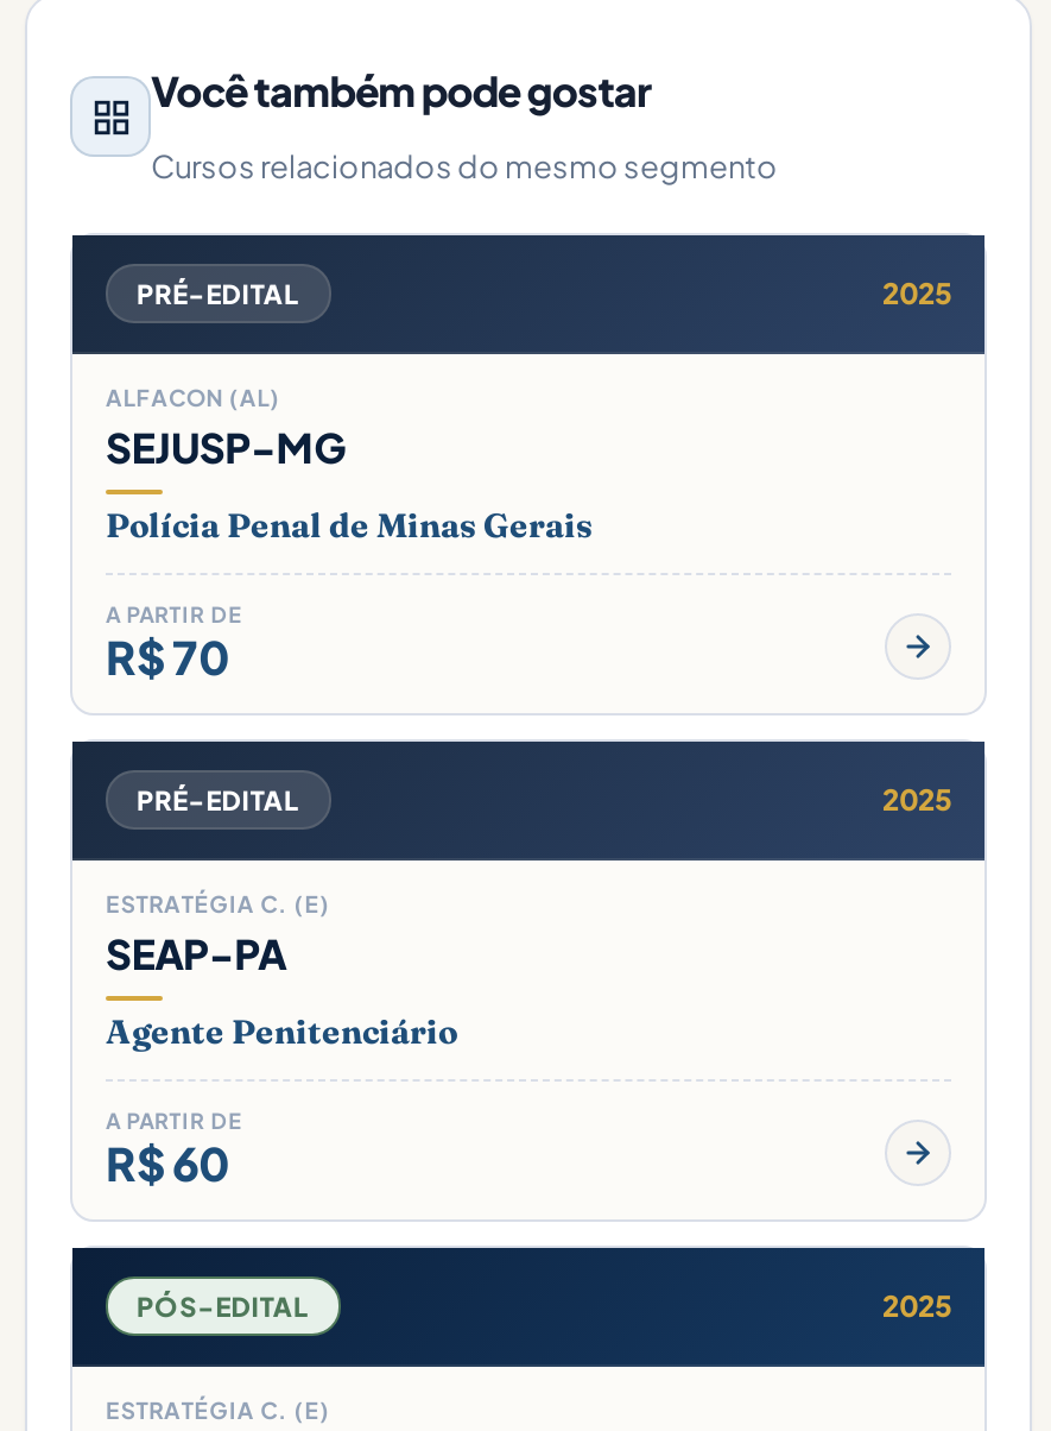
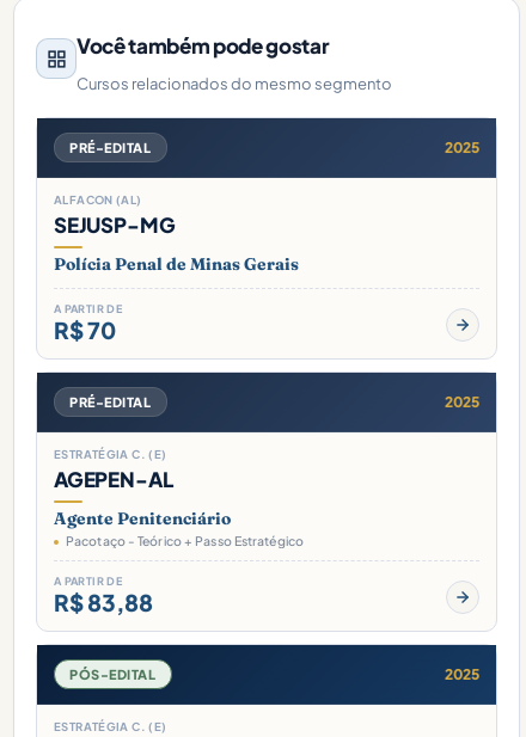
- SEAP-PA
+ AGEPEN-AL

+ Pacotaço - Teórico + Passo Estratégico

- R$ 60
+ R$ 83,88
